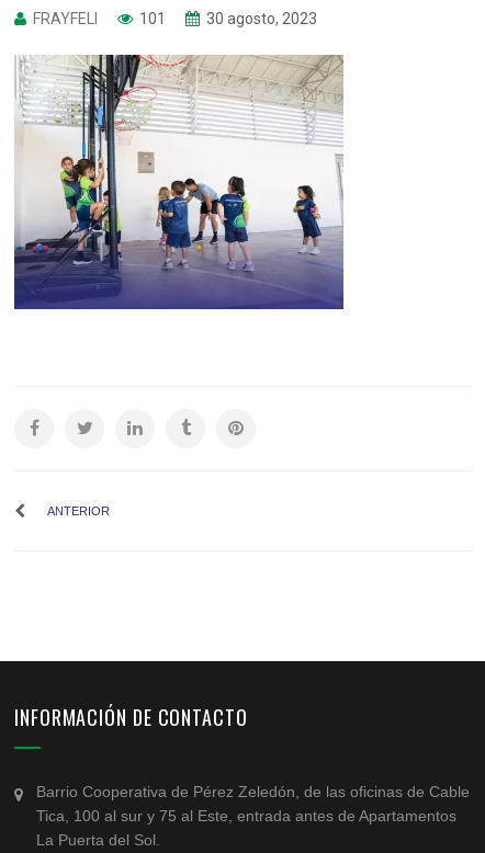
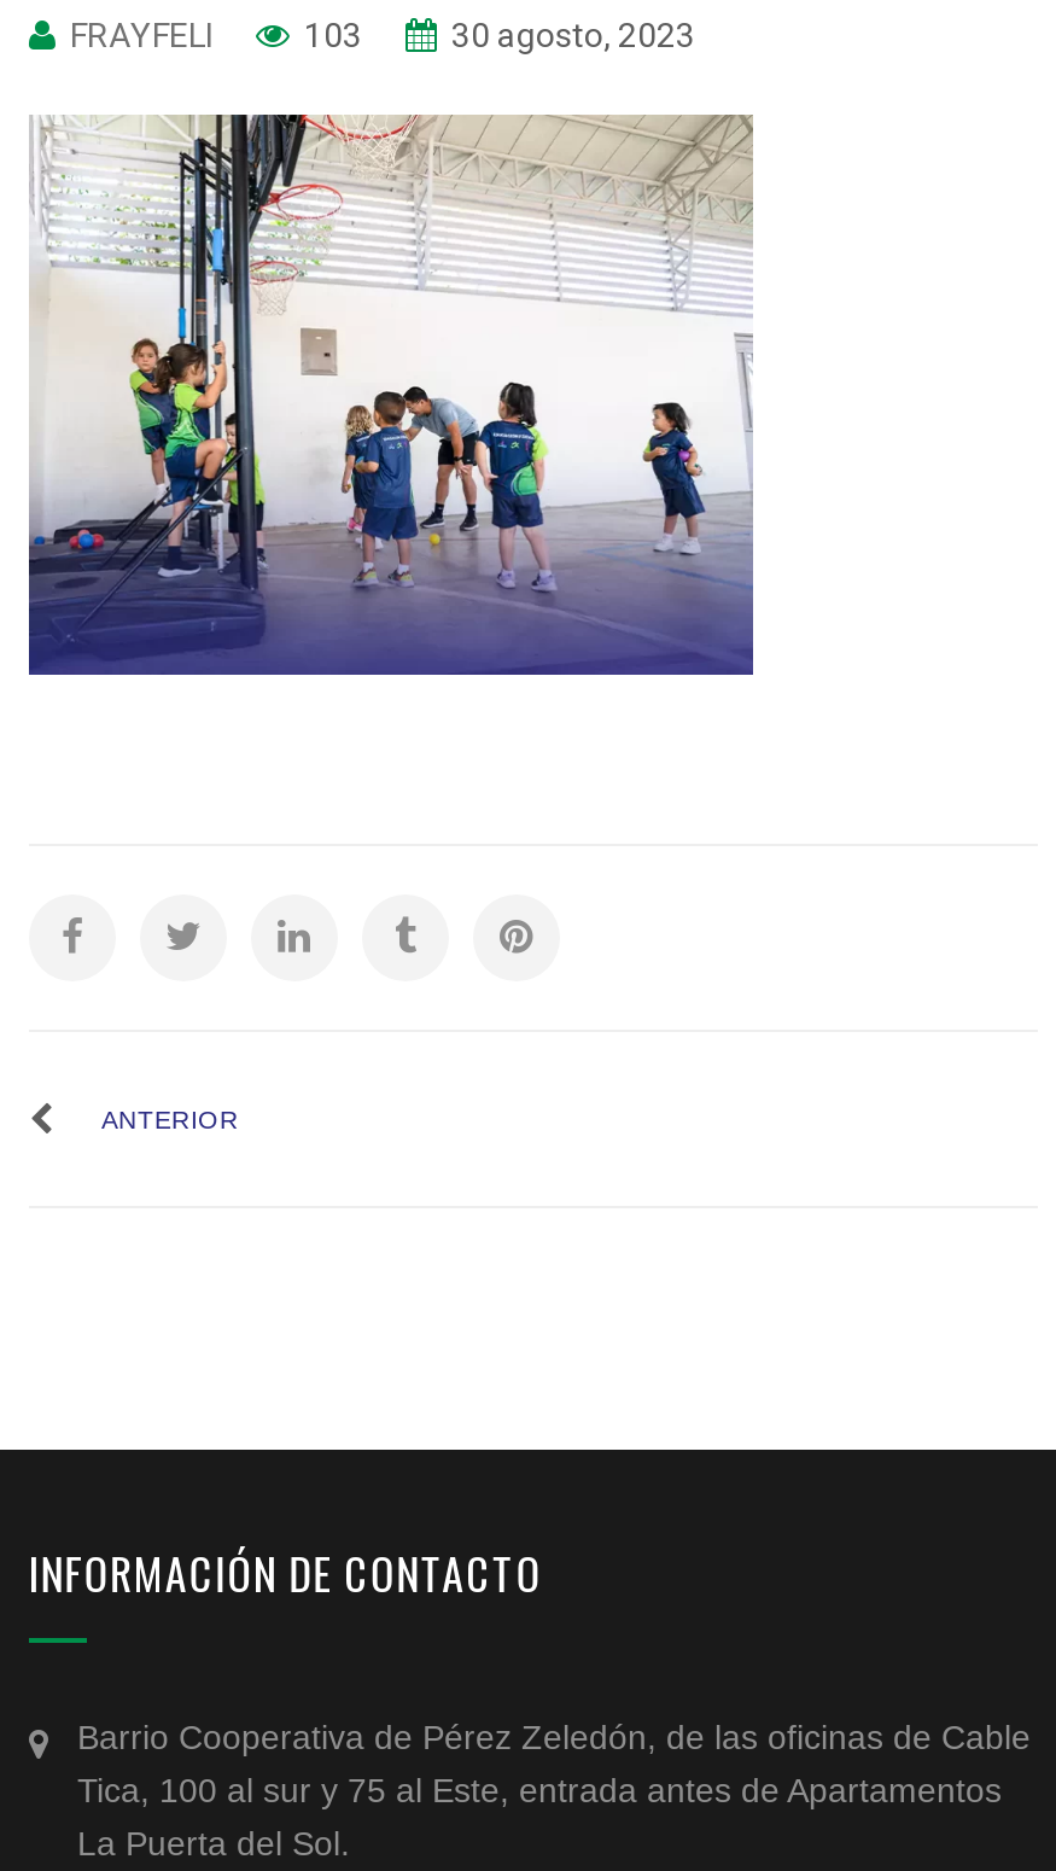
- 101 30 agosto, 2023
+ 103 30 agosto, 2023
